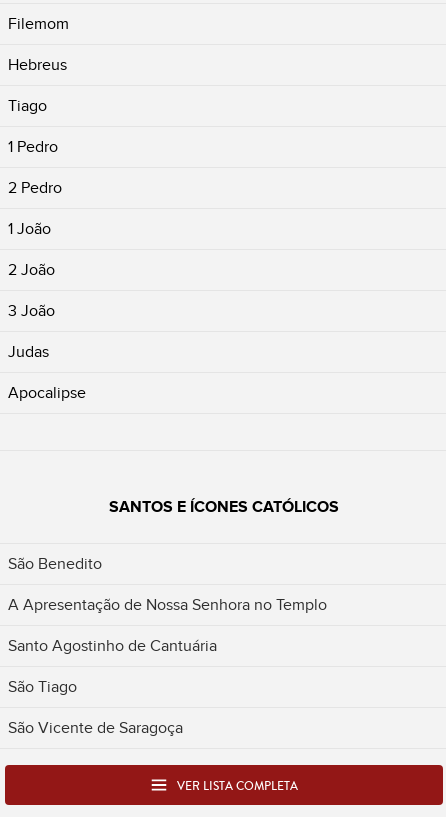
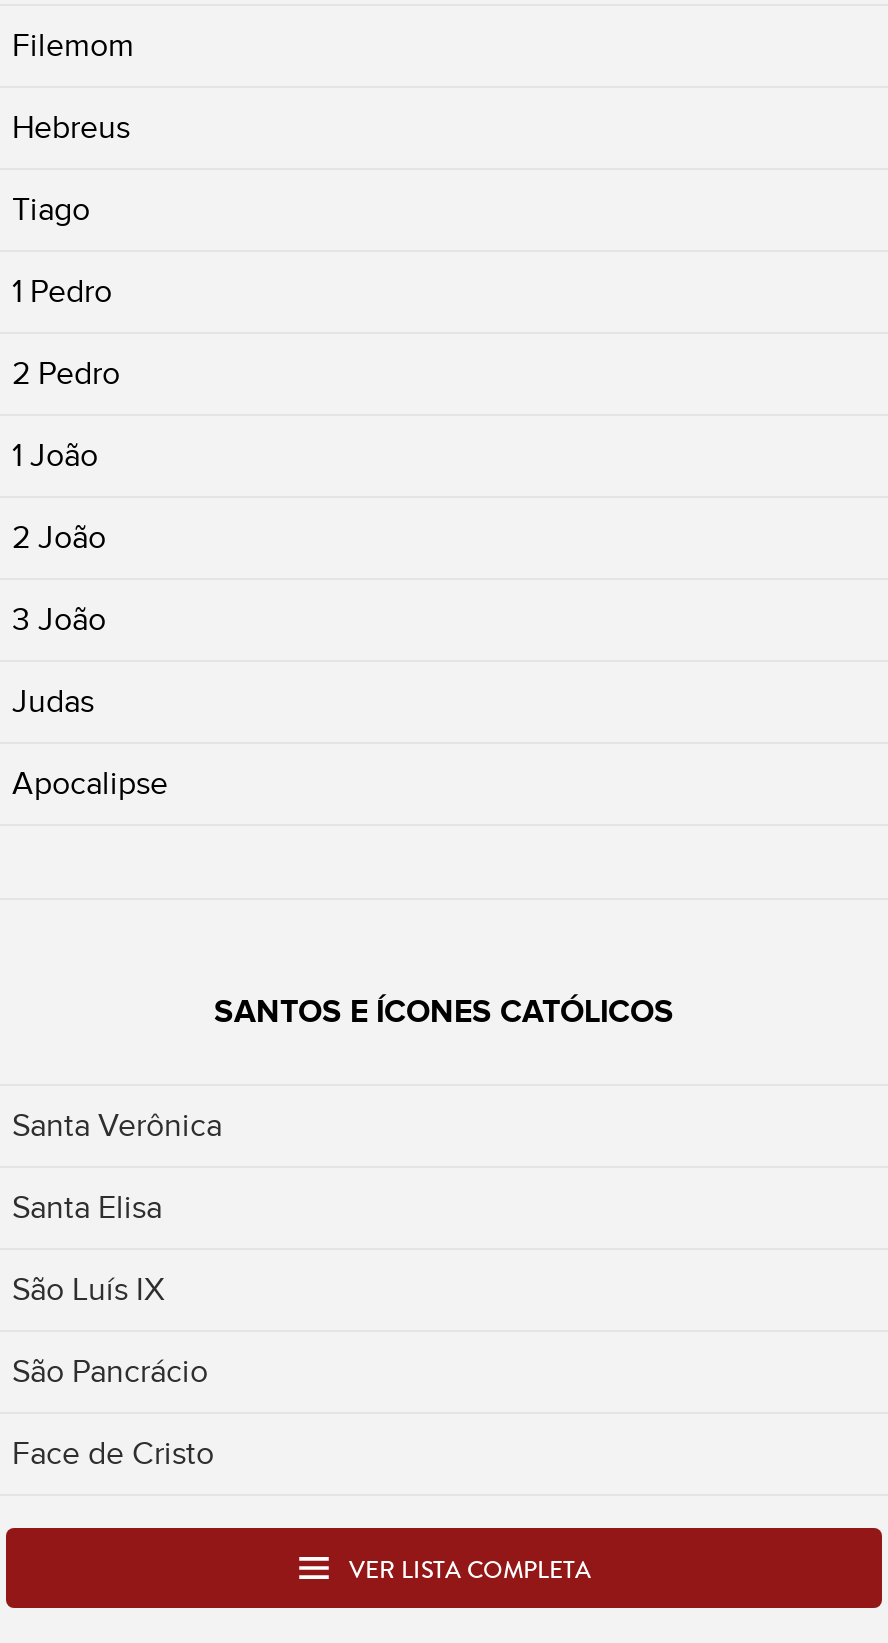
- São Benedito
+ Santa Verônica

- A Apresentação de Nossa Senhora no Templo
+ Santa Elisa

- Santo Agostinho de Cantuária
+ São Luís IX

- São Tiago
+ São Pancrácio

- São Vicente de Saragoça
+ Face de Cristo
